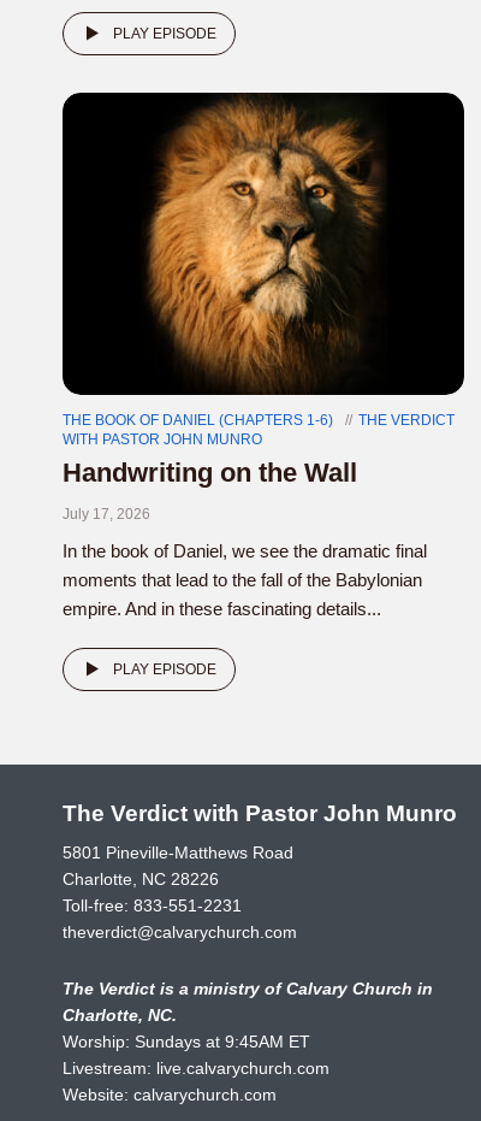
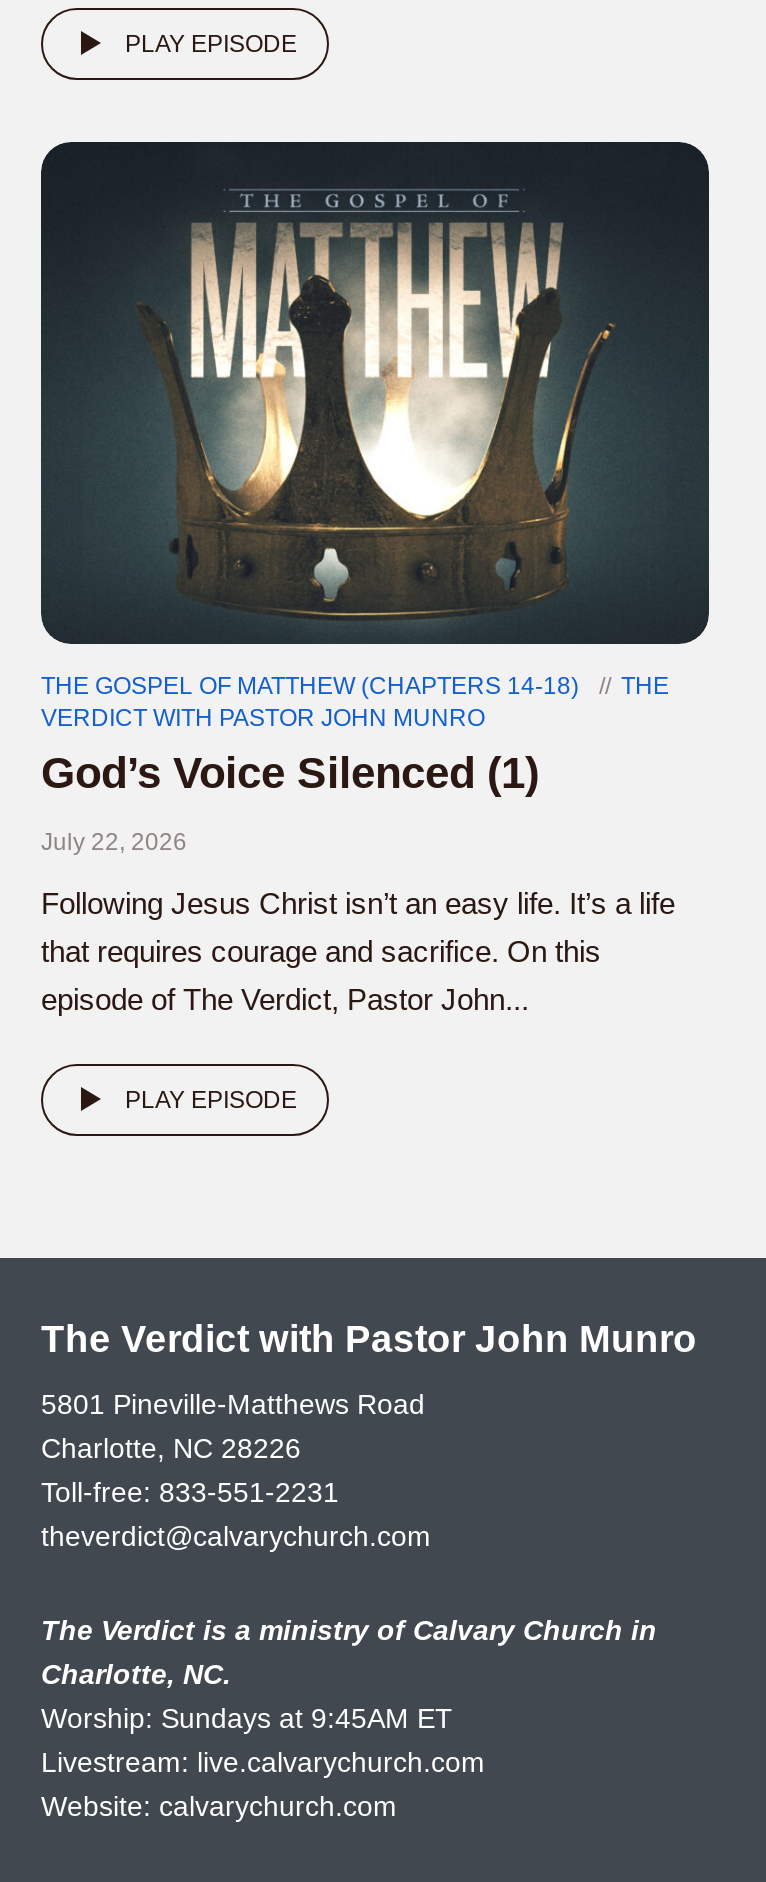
- [image]
- THE BOOK OF DANIEL (CHAPTERS 1-6)
- THE VERDICT
- WITH PASTOR JOHN MUNRO
- Handwriting on the Wall
+ [image]
+ THE GOSPEL OF MATTHEW (CHAPTERS 14-18)
+ THE
+ VERDICT WITH PASTOR JOHN MUNRO
+ God’s Voice Silenced (1)

- July 17, 2026
+ July 22, 2026

- In the book of Daniel, we see the dramatic final
- moments that lead to the fall of the Babylonian
- empire. And in these fascinating details...
+ Following Jesus Christ isn’t an easy life. It’s a life
+ that requires courage and sacrifice. On this
+ episode of The Verdict, Pastor John...
